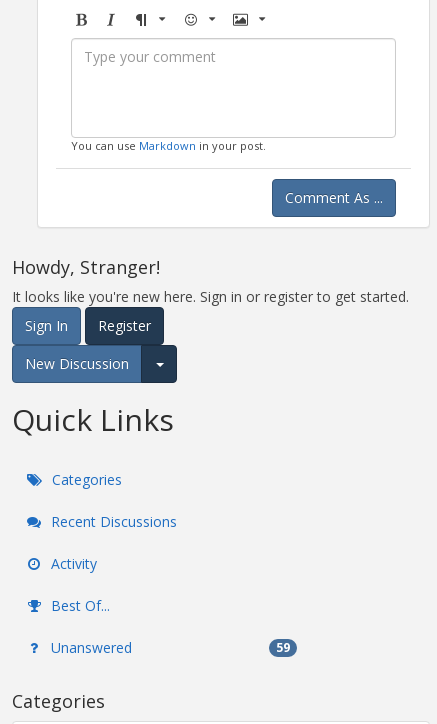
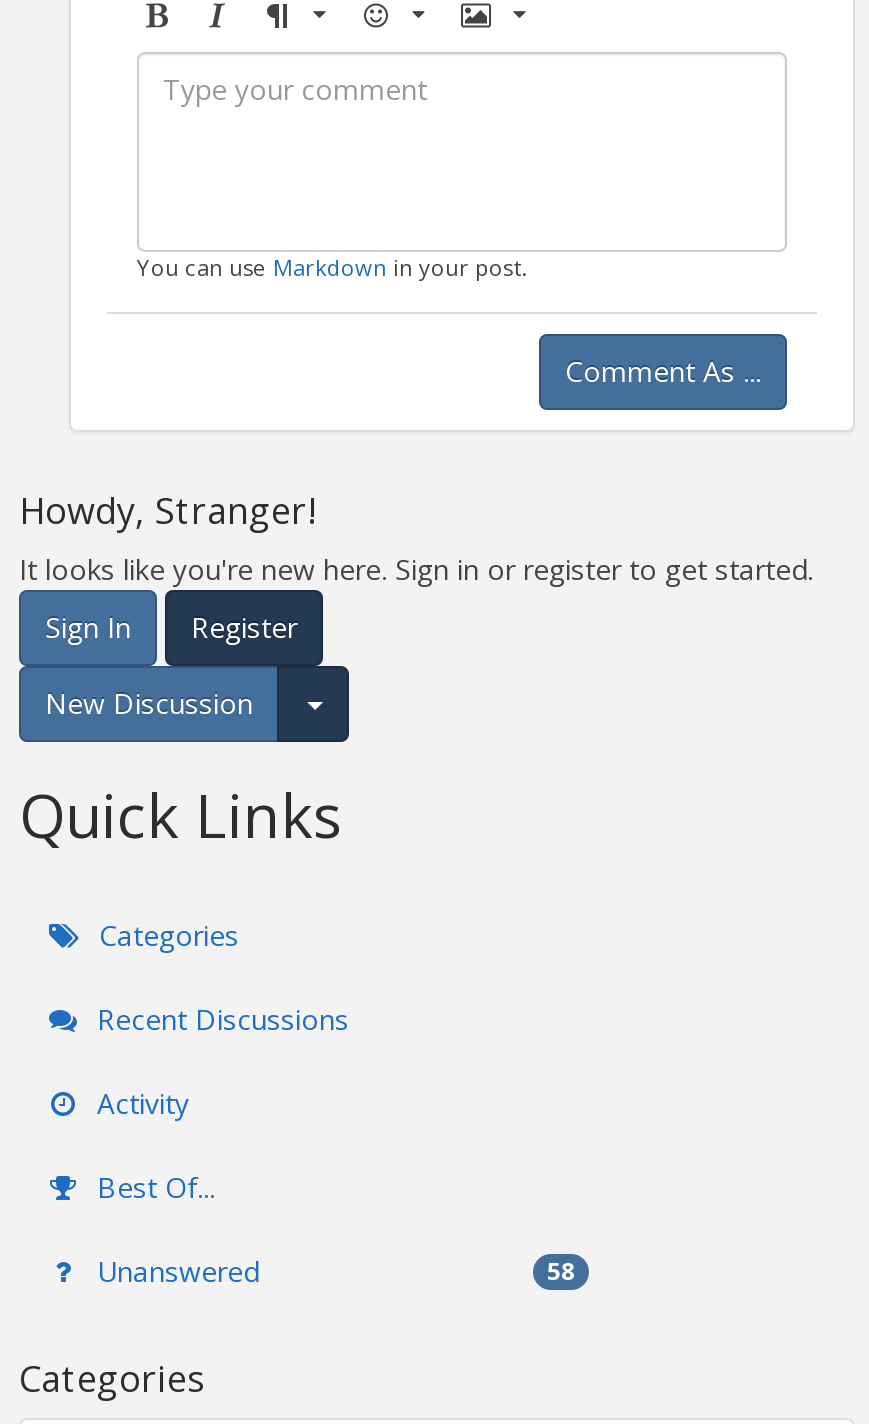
- 59
+ 58
